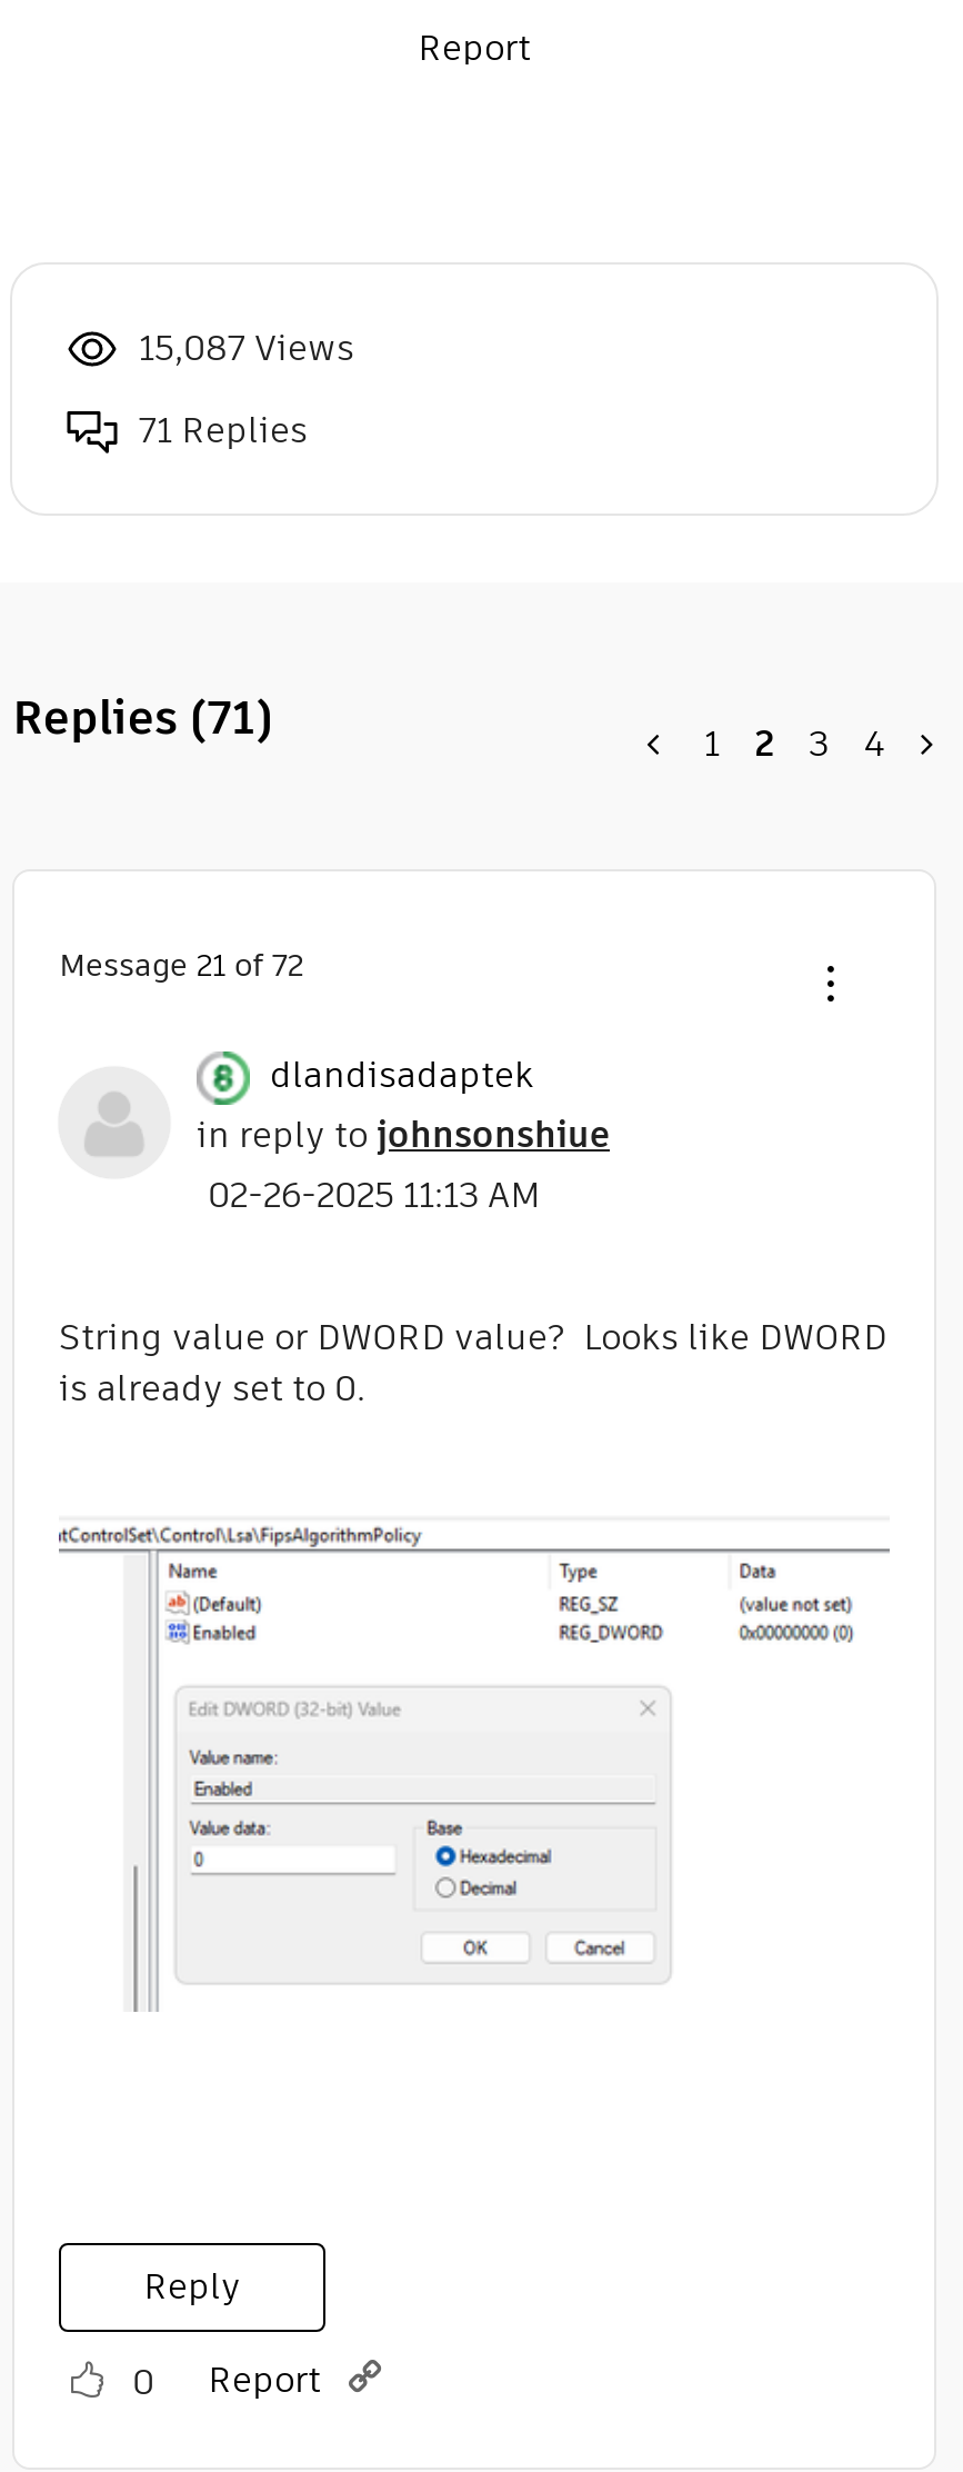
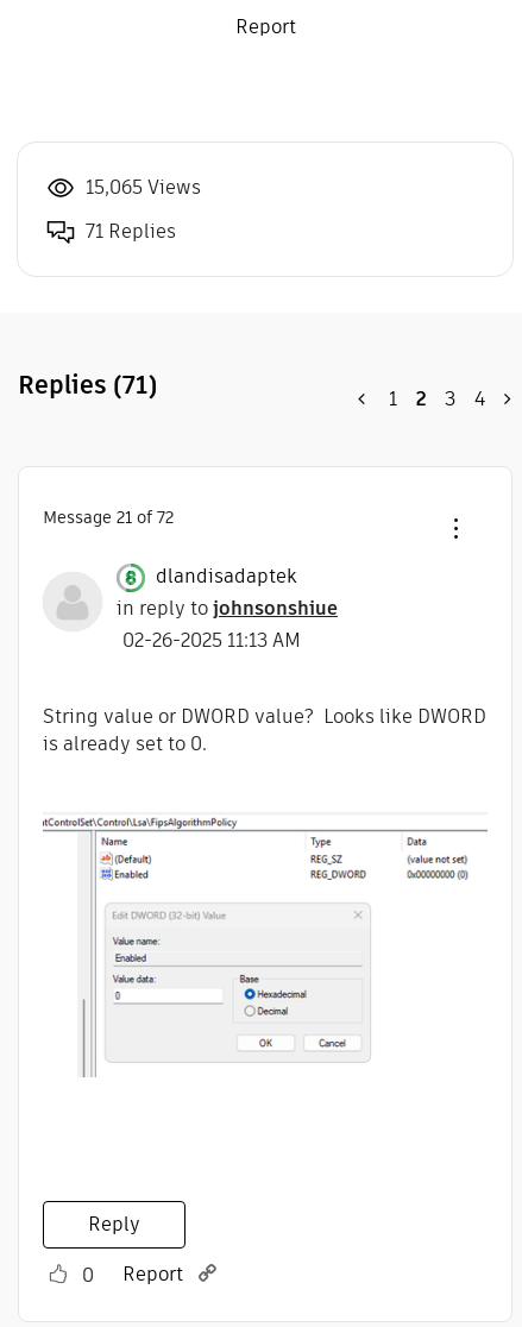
- 15,087 Views
+ 15,065 Views
